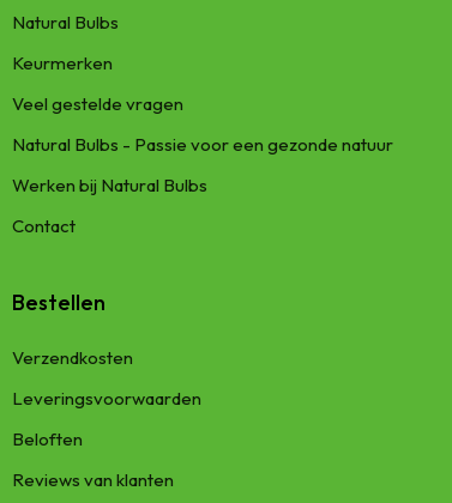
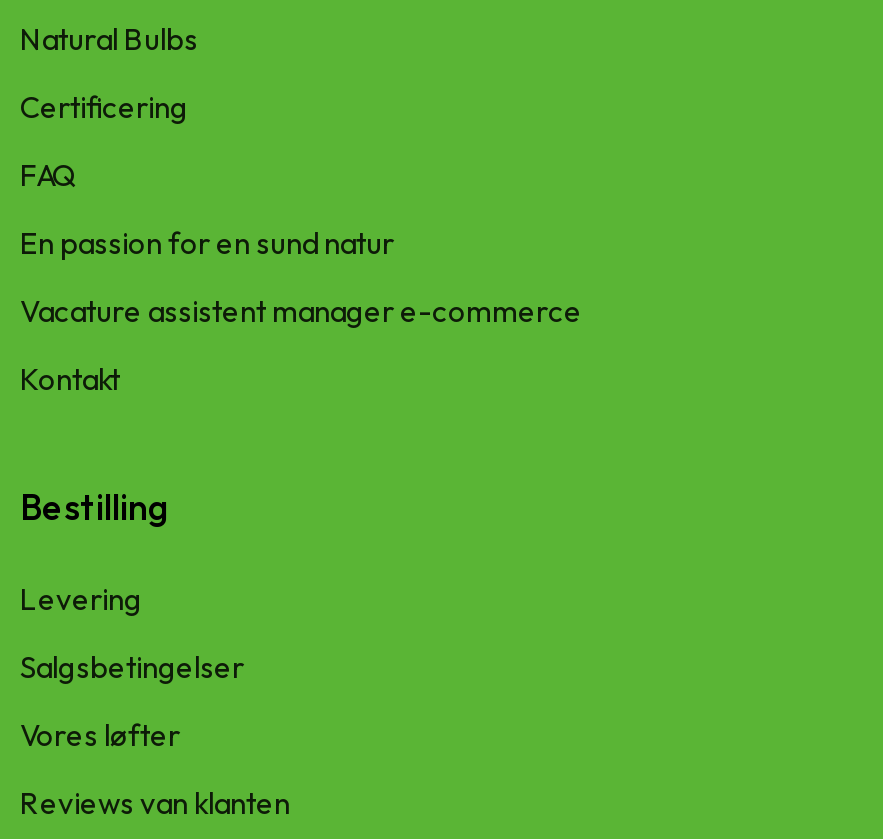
- Keurmerken
+ Certificering

- Veel gestelde vragen
+ FAQ

- Natural Bulbs - Passie voor een gezonde natuur
+ En passion for en sund natur

- Werken bij Natural Bulbs
+ Vacature assistent manager e-commerce

- Contact
+ Kontakt

- Bestellen
+ Bestilling

- Verzendkosten
+ Levering

- Leveringsvoorwaarden
+ Salgsbetingelser

- Beloften
+ Vores løfter
